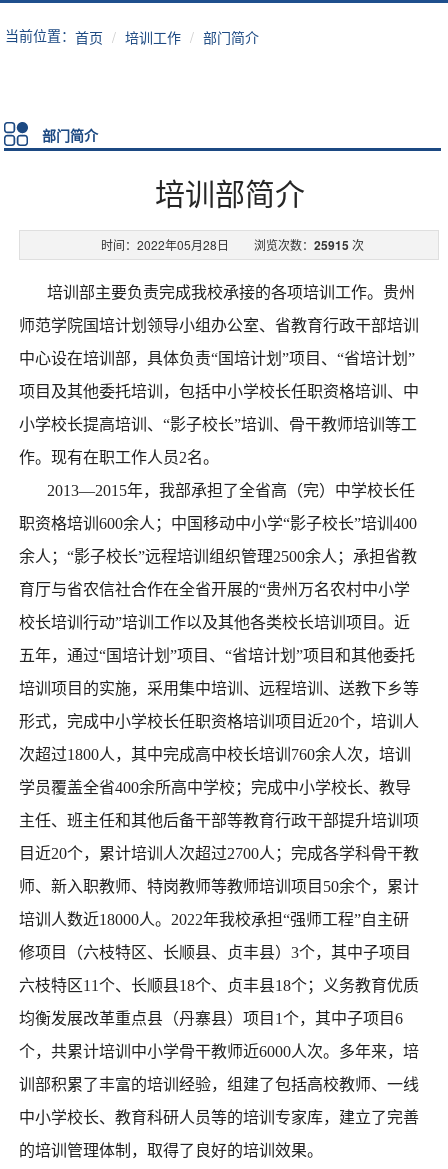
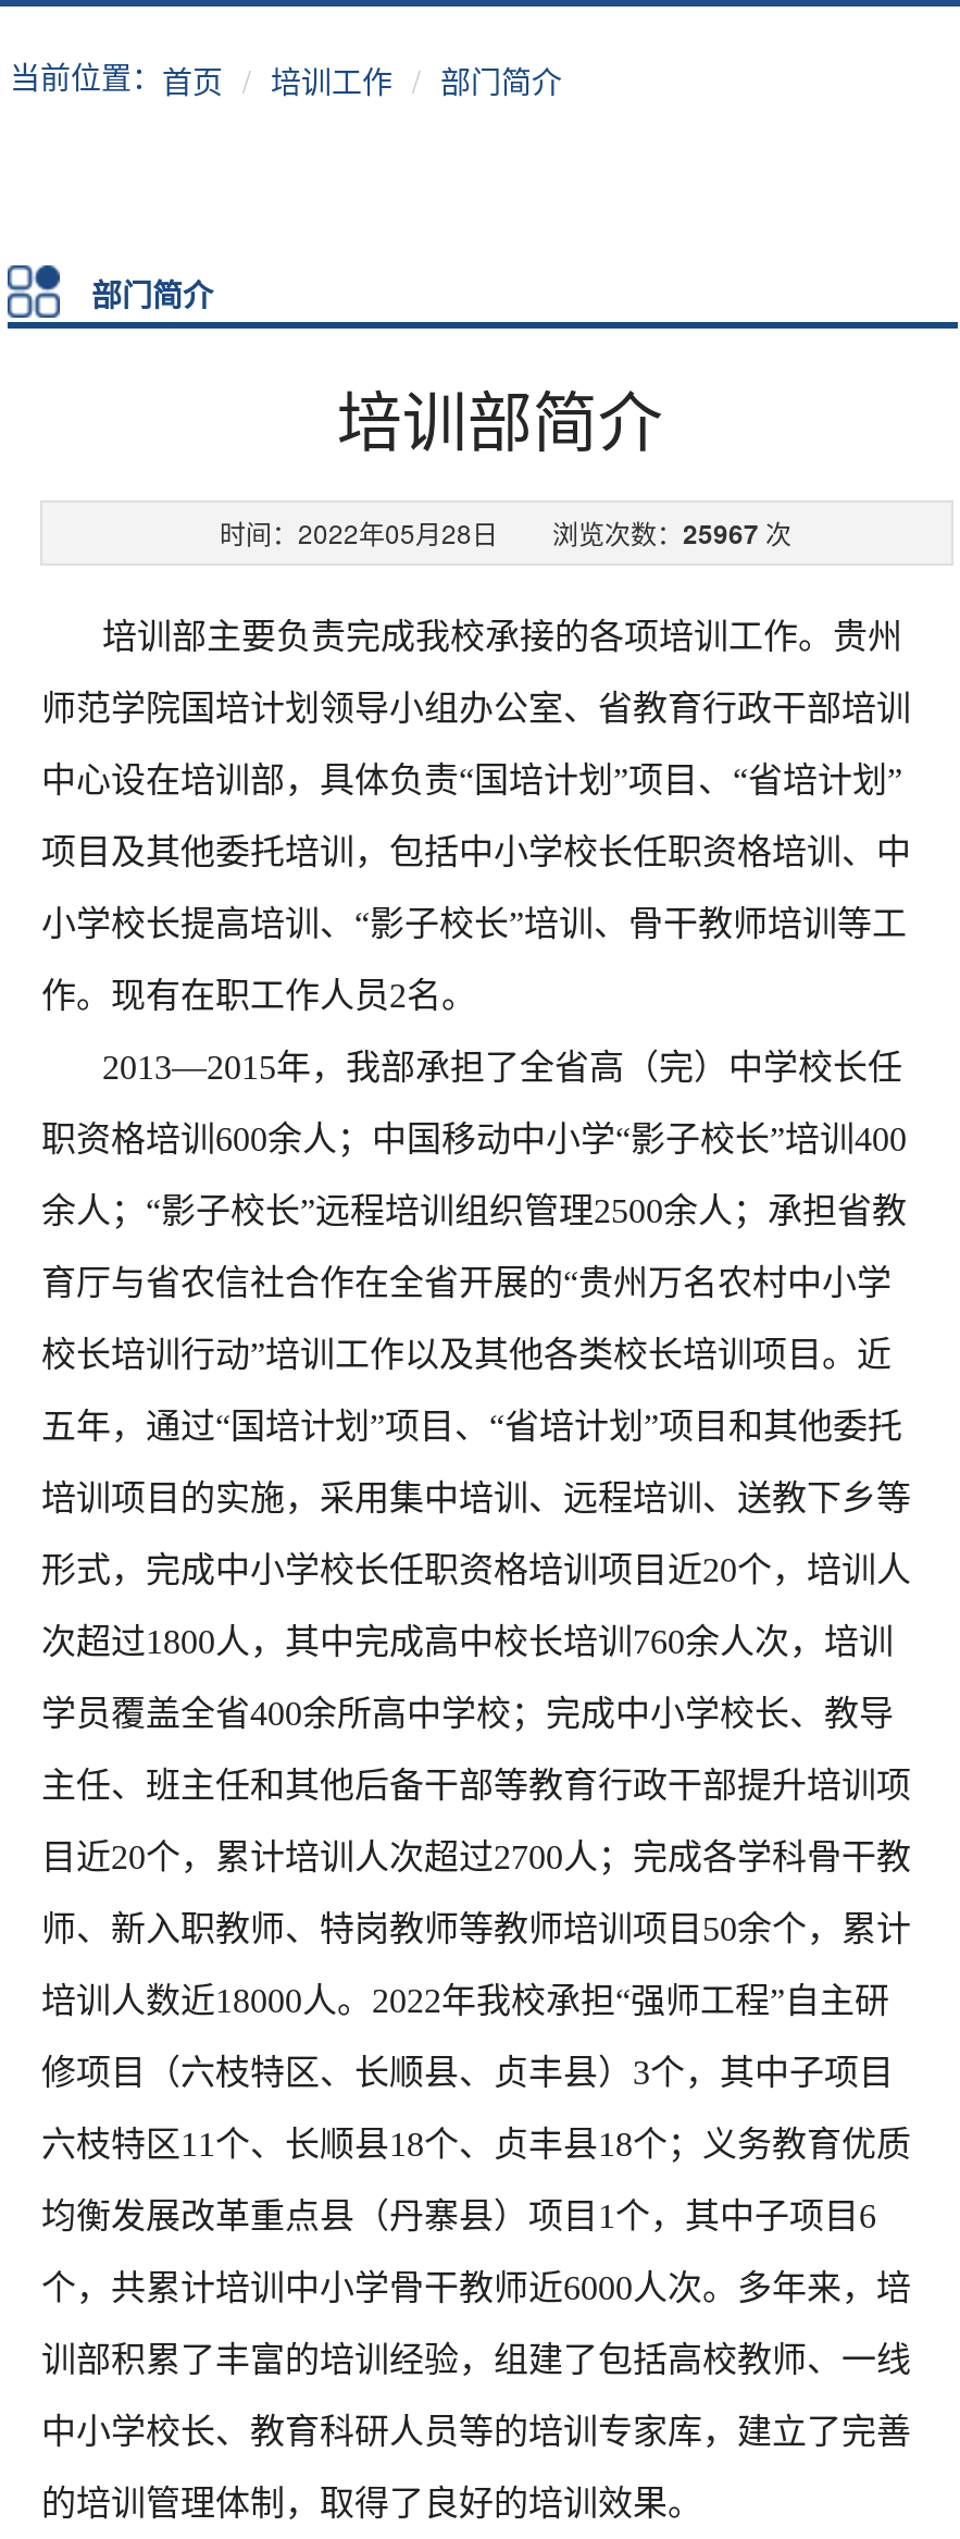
- 时间：2022年05月28日 浏览次数：25915次
+ 时间：2022年05月28日 浏览次数：25967次
